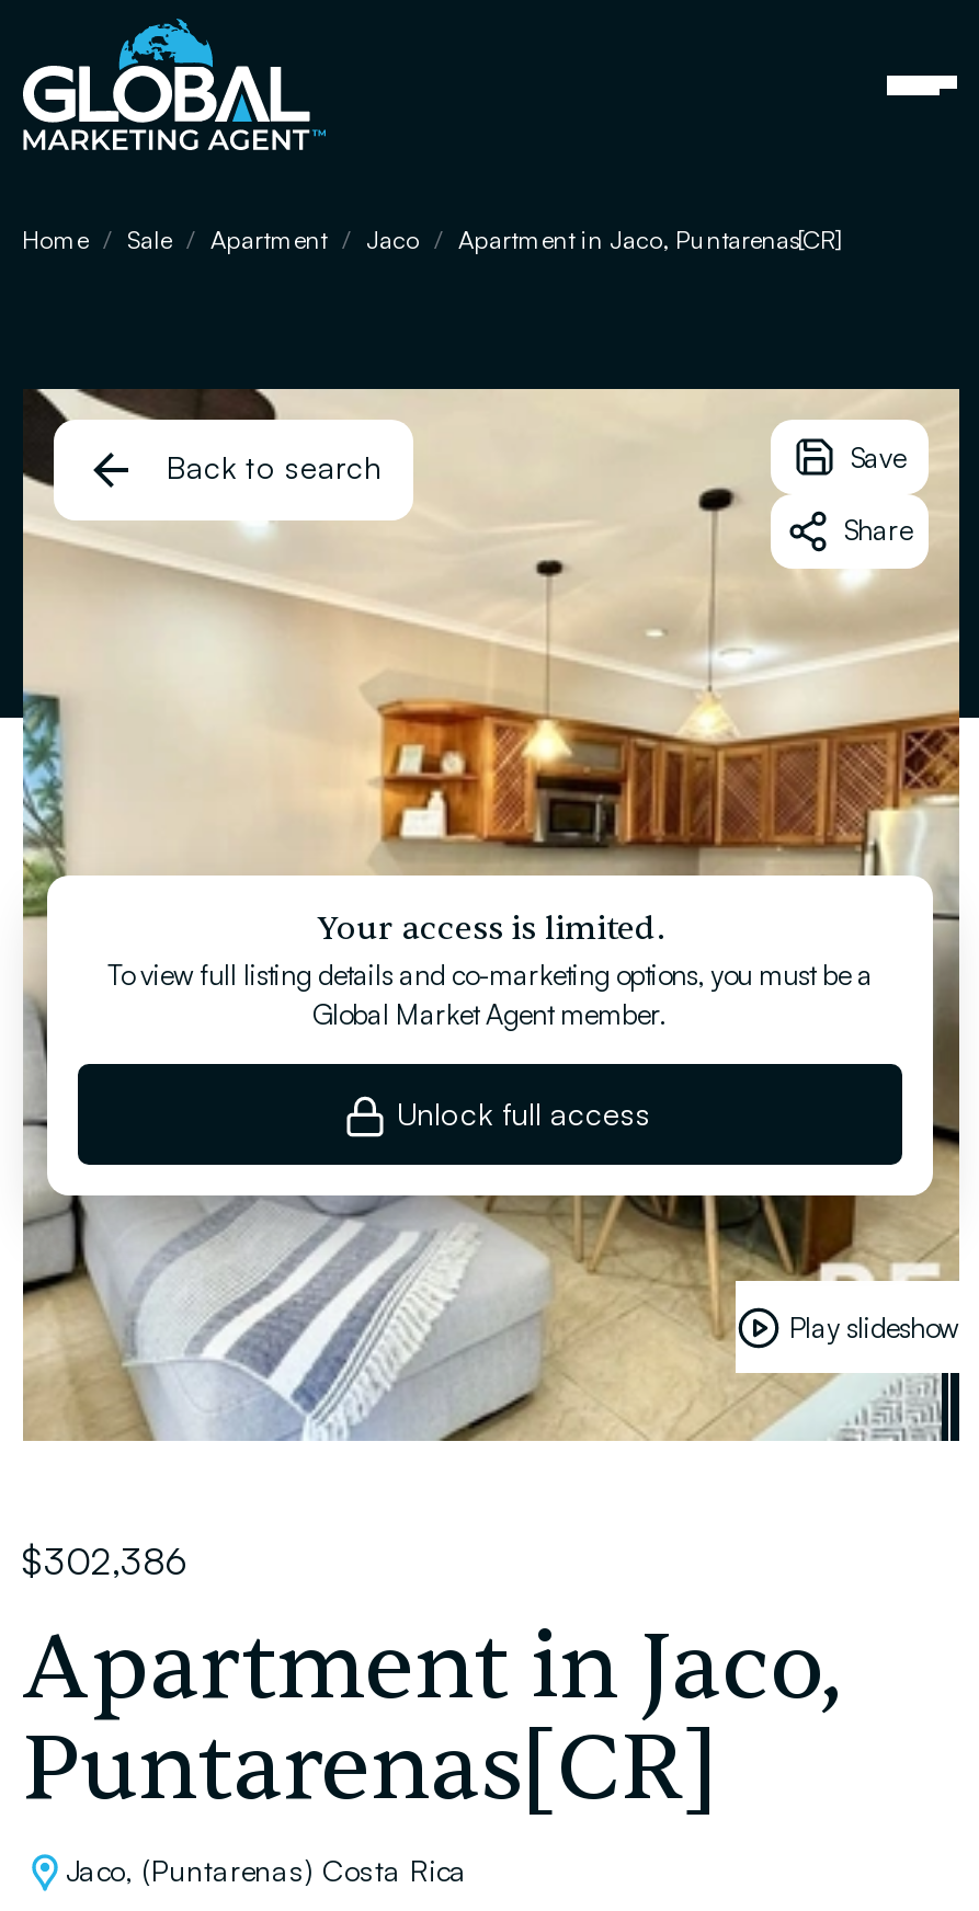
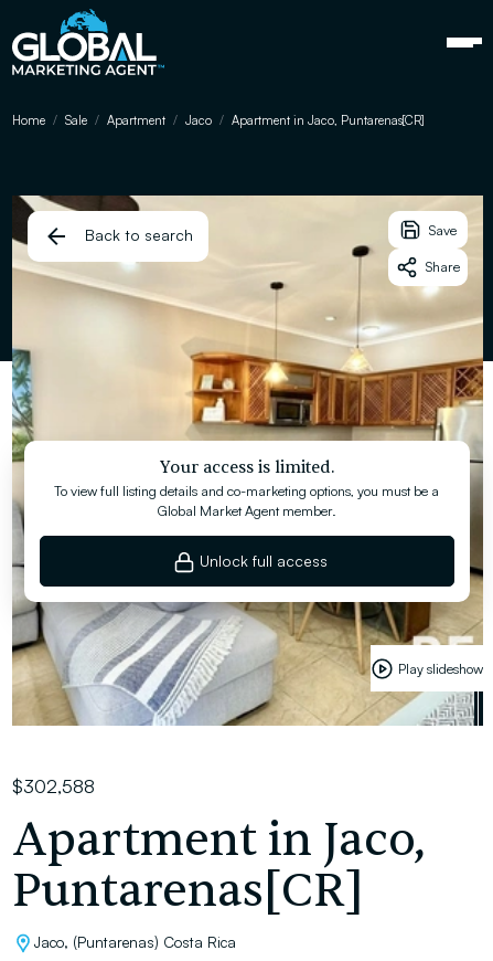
- $302,386
+ $302,588
